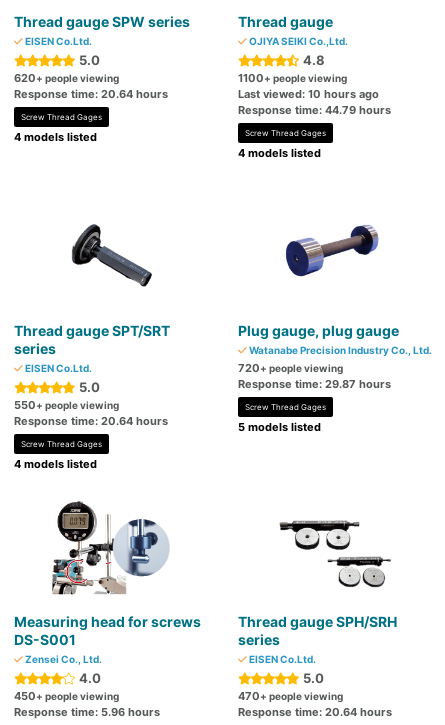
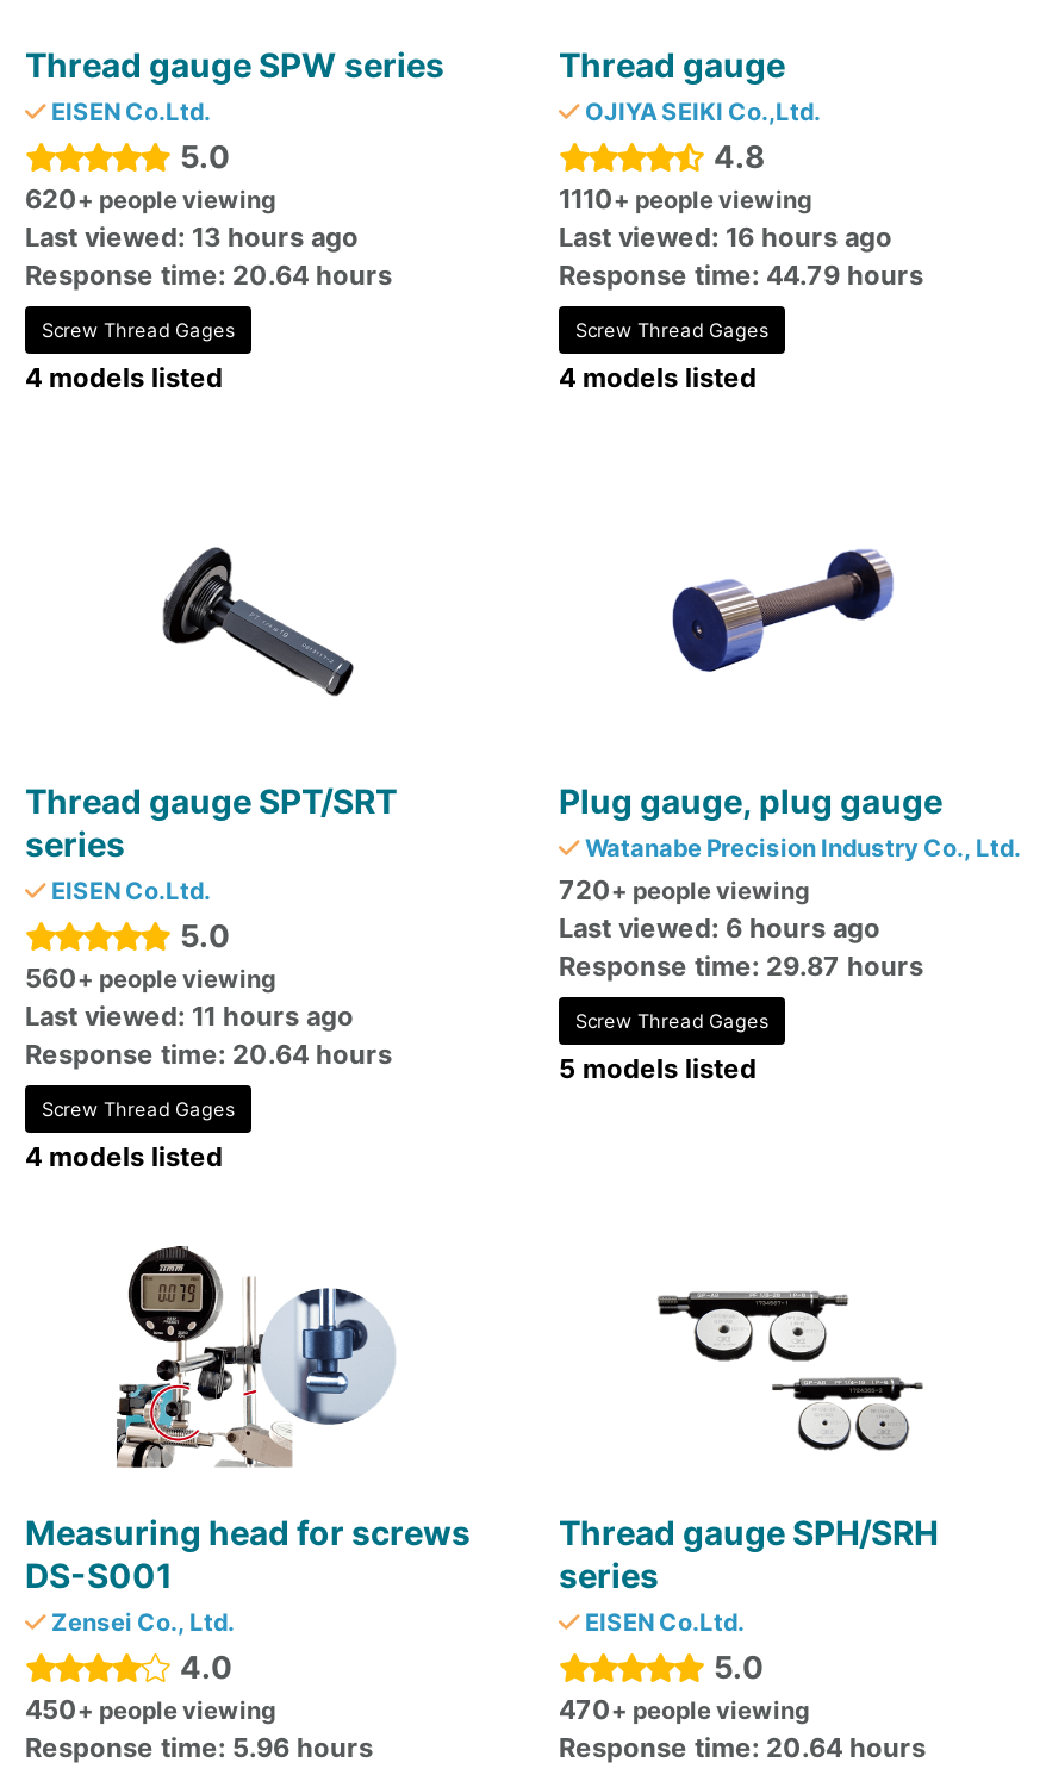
- 1100+ people viewing
+ 1110+ people viewing

+ Last viewed: 13 hours ago

- Last viewed: 10 hours ago
+ Last viewed: 16 hours ago

+ Last viewed: 6 hours ago

- 550+ people viewing
+ 560+ people viewing
+ Last viewed: 11 hours ago
